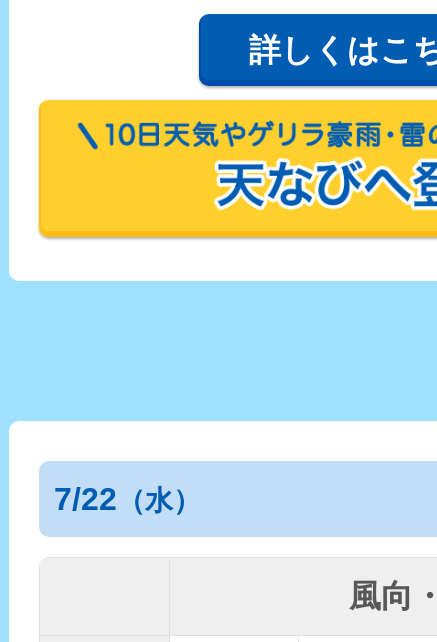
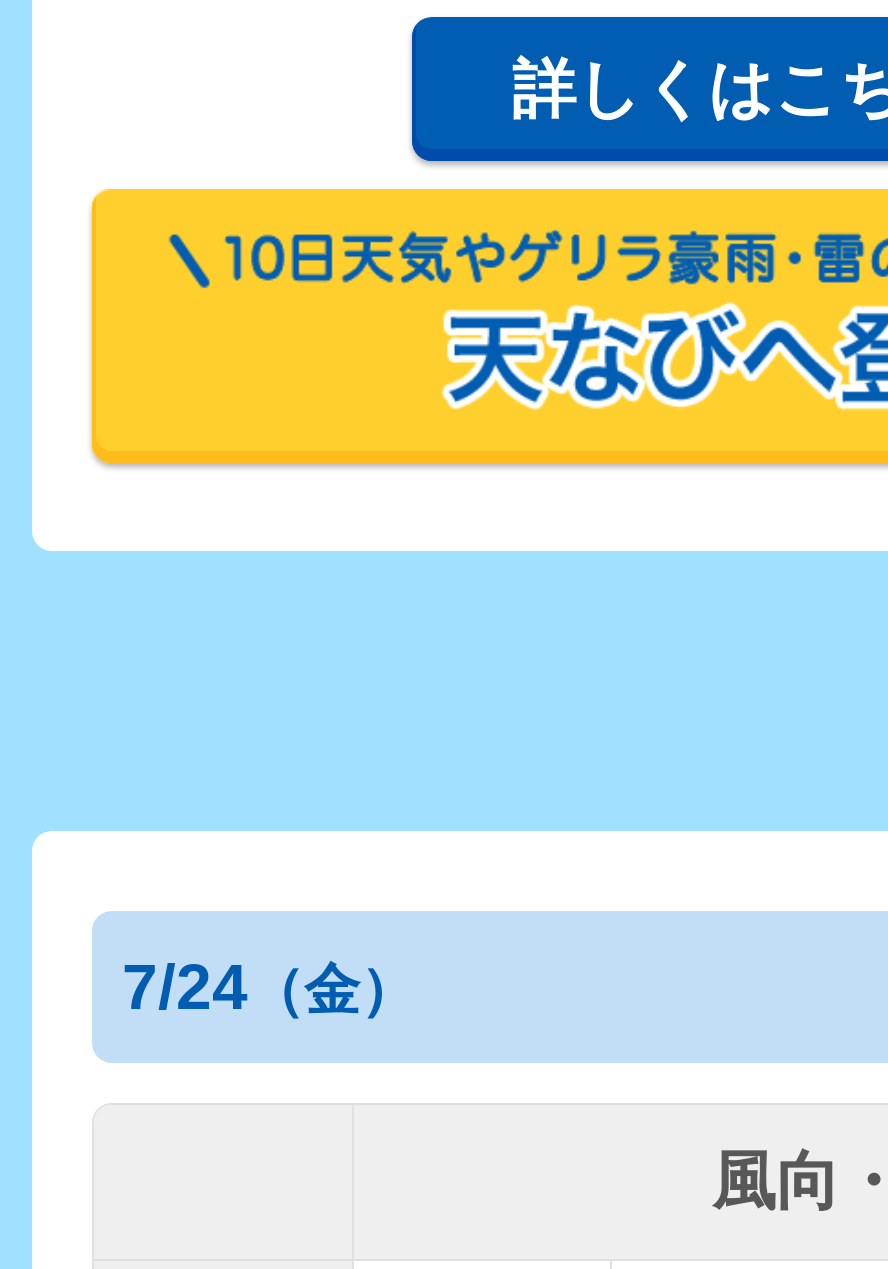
- 7/22（水）
+ 7/24（金）
